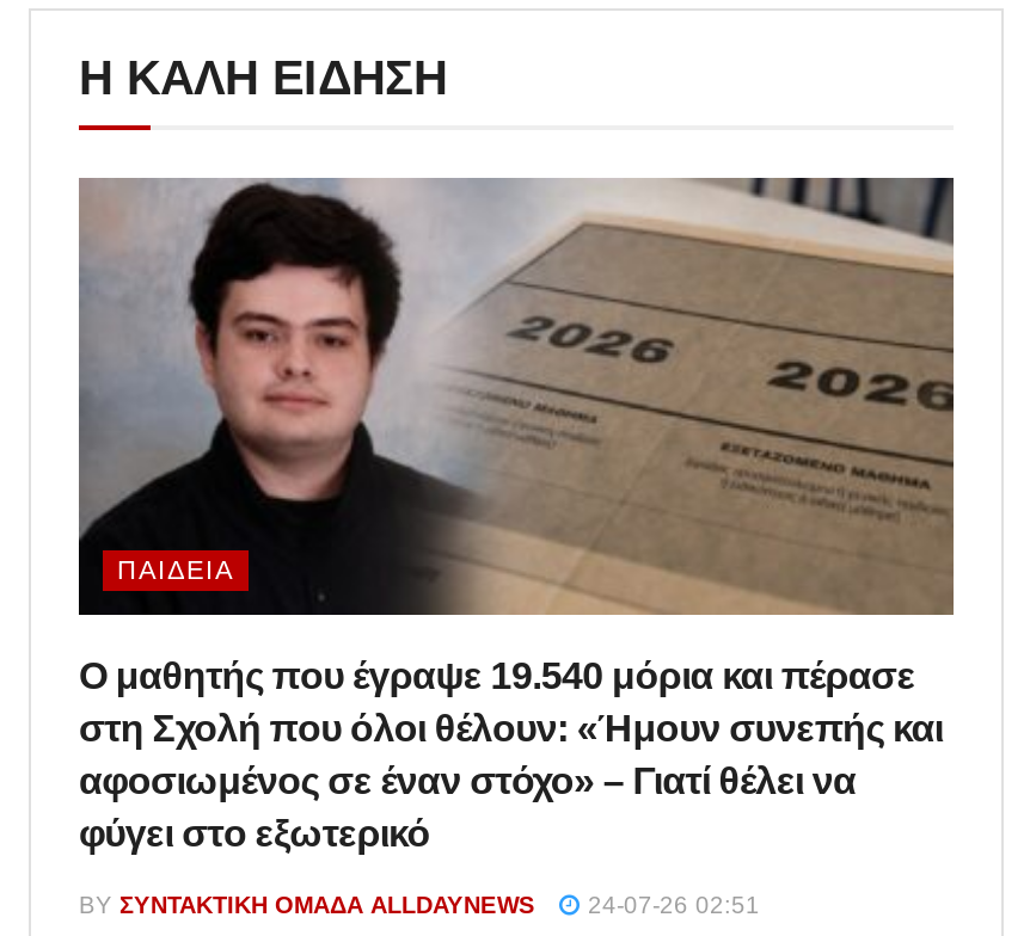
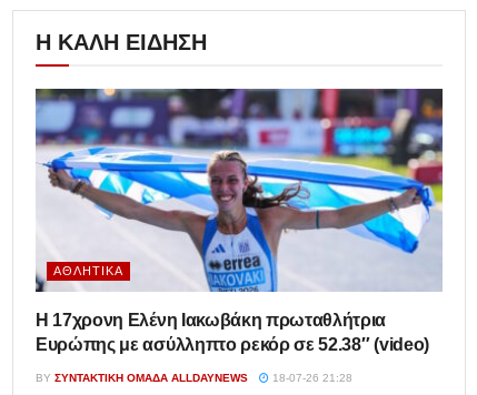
- [image]
- ΠΑΙΔΕΊΑ
+ [image]
+ ΑΘΛΗΤΙΚΆ

- Ο μαθητής που έγραψε 19.540 μόρια και πέρασε
- στη Σχολή που όλοι θέλουν: «Ήμουν συνεπής και
- αφοσιωμένος σε έναν στόχο» – Γιατί θέλει να
- φύγει στο εξωτερικό
+ Η 17χρονη Ελένη Ιακωβάκη πρωταθλήτρια
+ Ευρώπης με ασύλληπτο ρεκόρ σε 52.38″ (video)

- BY ΣΥΝΤΑΚΤΙΚΉ ΟΜΆΔΑ ALLDAYNEWS 24-07-26 02:51
+ BY ΣΥΝΤΑΚΤΙΚΉ ΟΜΆΔΑ ALLDAYNEWS 18-07-26 21:28
